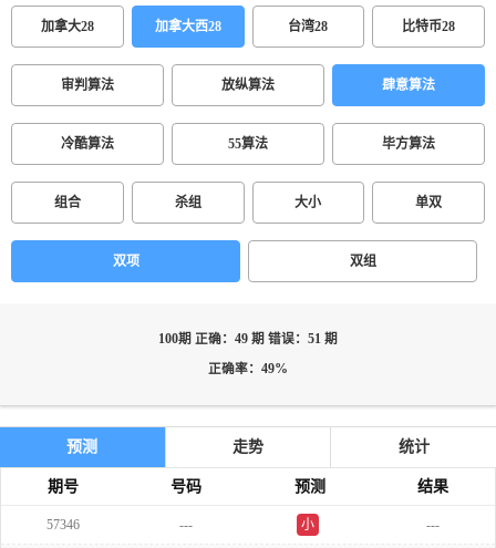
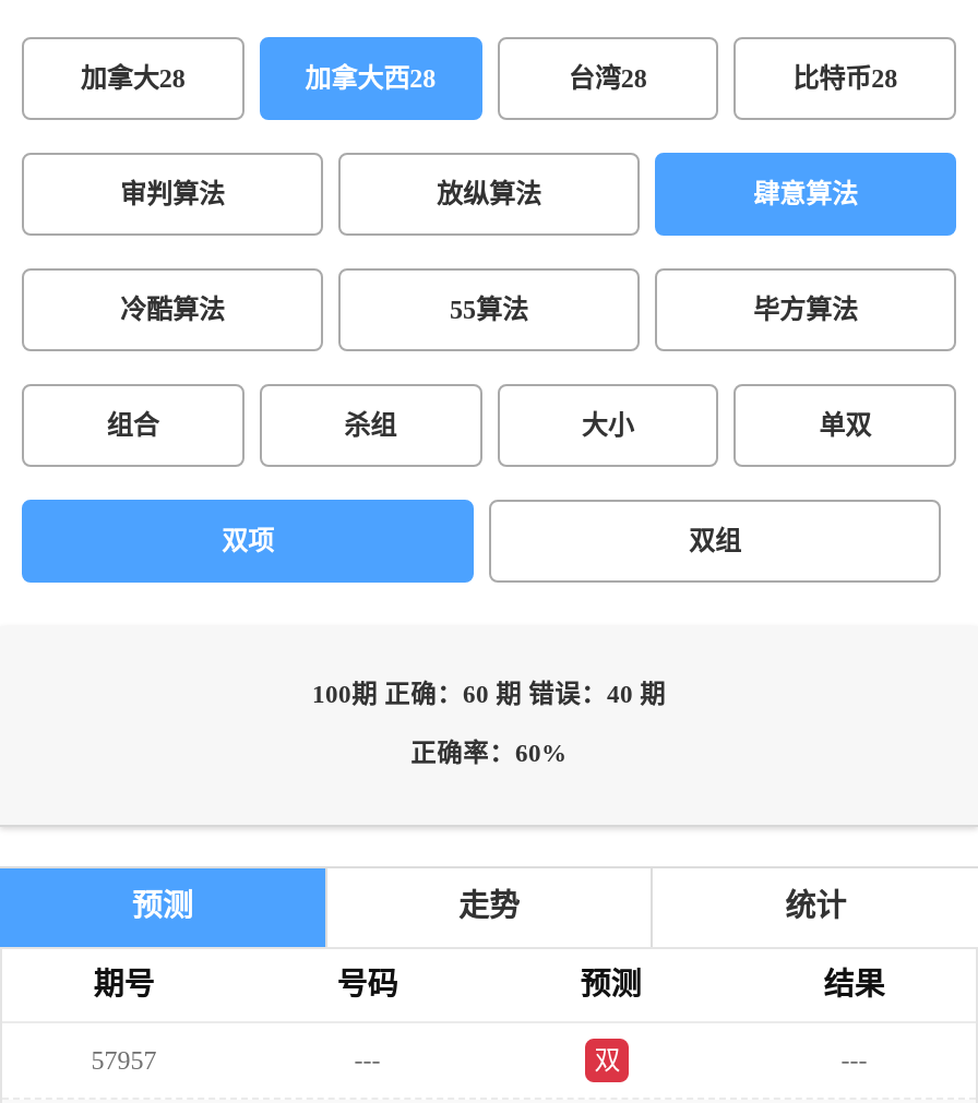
- 100期 正确：49 期 错误：51 期
+ 100期 正确：60 期 错误：40 期

- 正确率：49%
+ 正确率：60%

- 57346
+ 57957

- 小
+ 双
